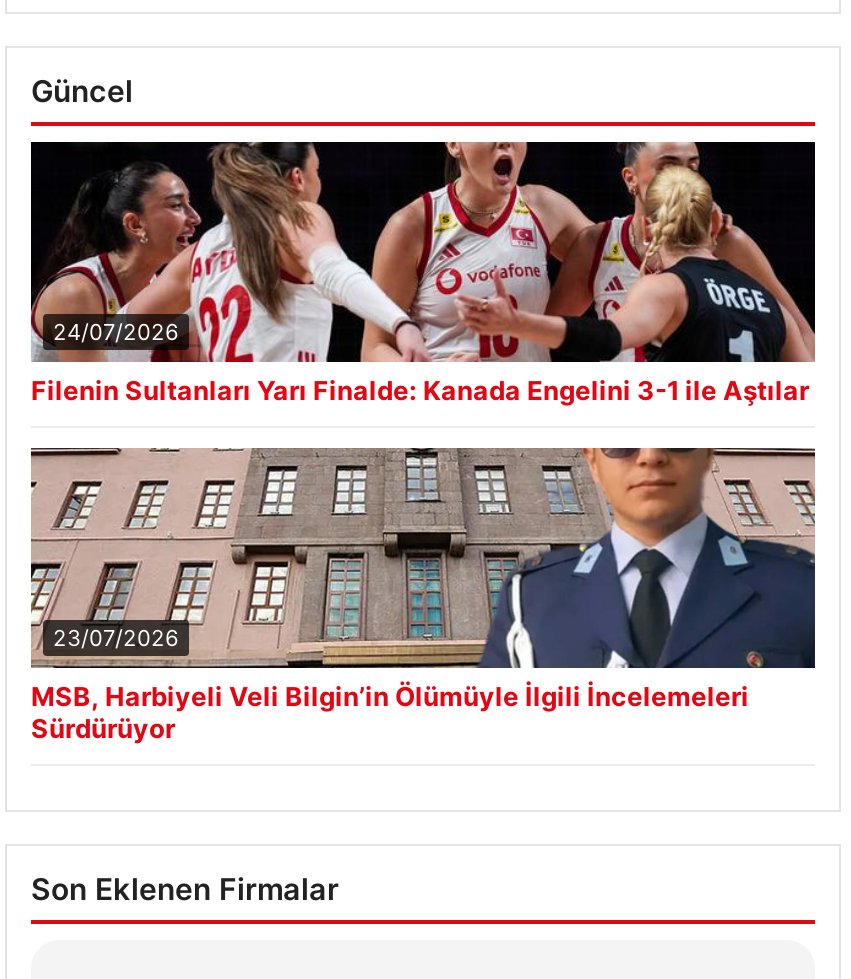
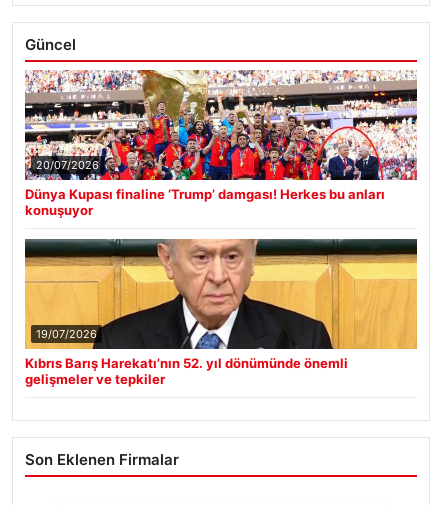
- [image]
- 24/07/2026
+ [image]
+ 20/07/2026

- Filenin Sultanları Yarı Finalde: Kanada Engelini 3-1 ile Aştılar
+ Dünya Kupası finaline ‘Trump’ damgası! Herkes bu anları
+ konuşuyor

- [image]
- 23/07/2026
+ [image]
+ 19/07/2026

- MSB, Harbiyeli Veli Bilgin’in Ölümüyle İlgili İncelemeleri
- Sürdürüyor
+ Kıbrıs Barış Harekatı’nın 52. yıl dönümünde önemli
+ gelişmeler ve tepkiler
